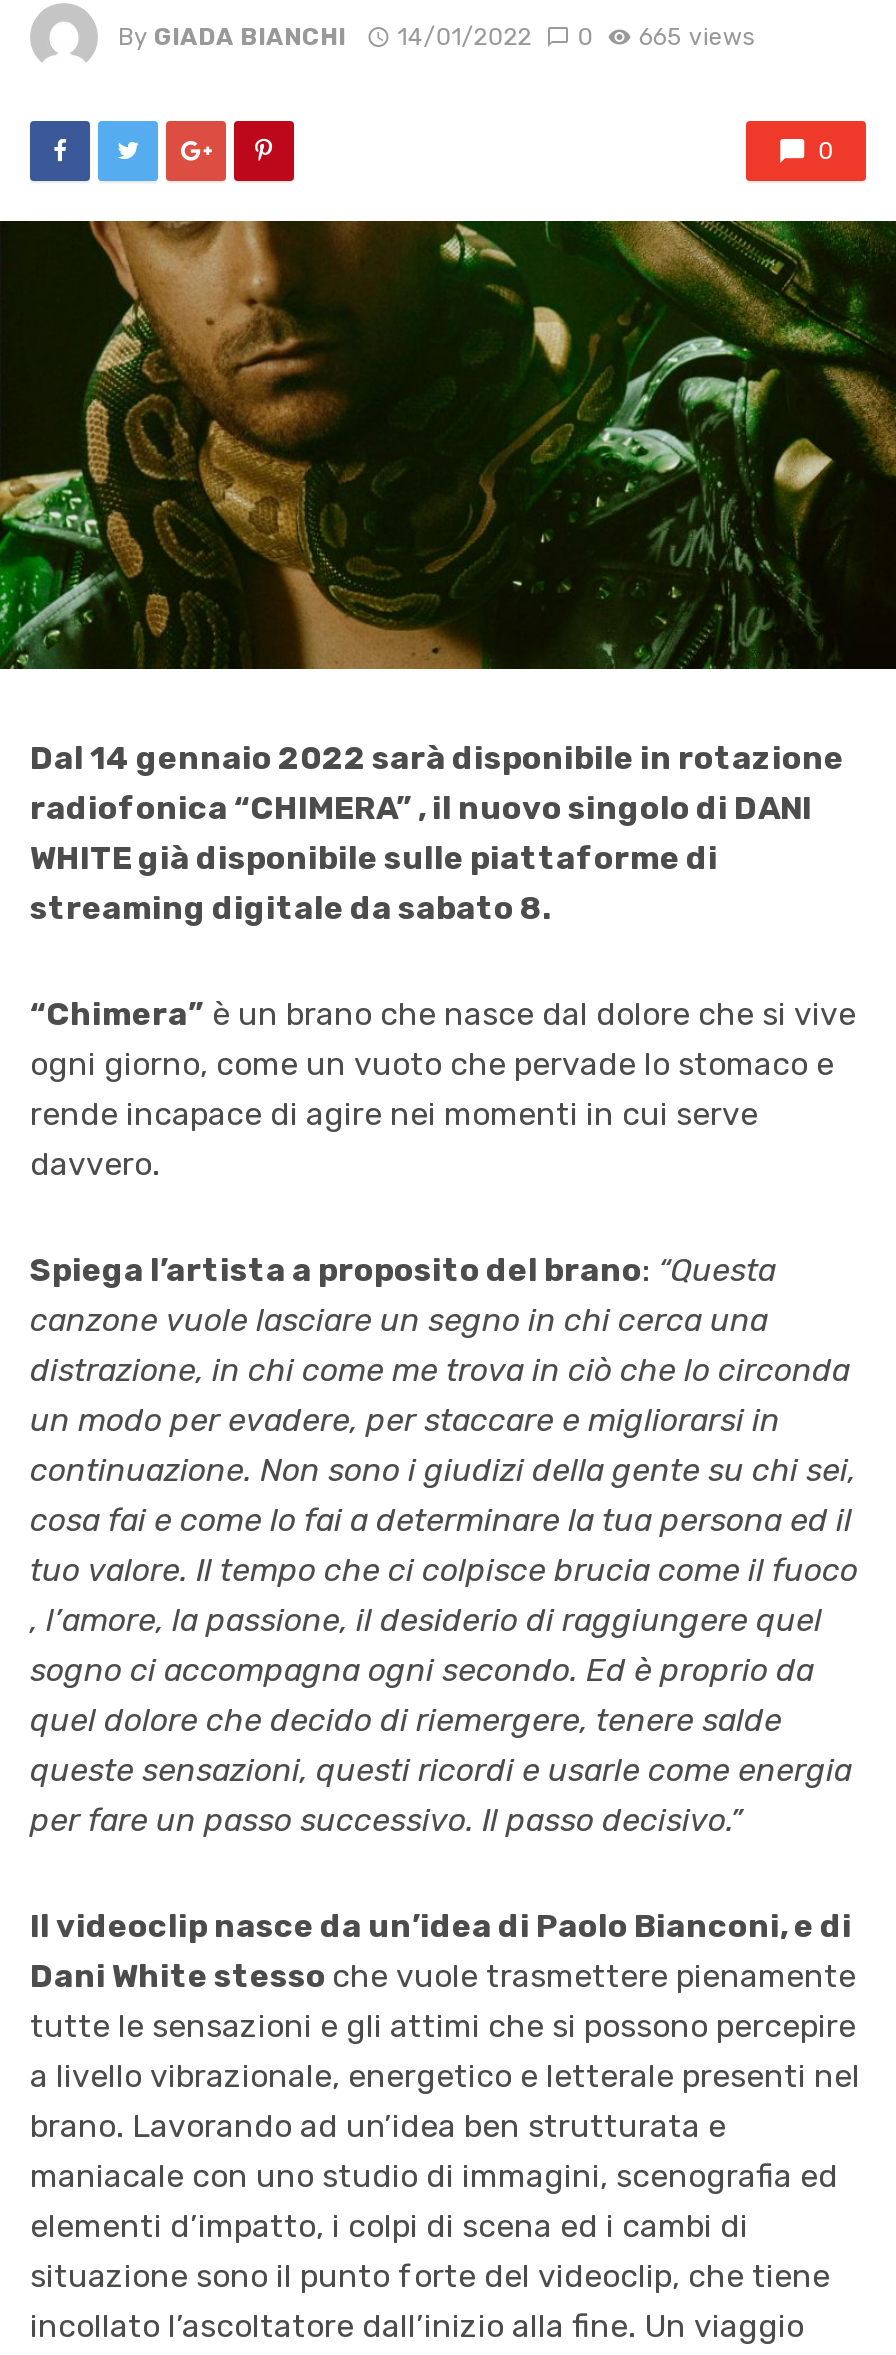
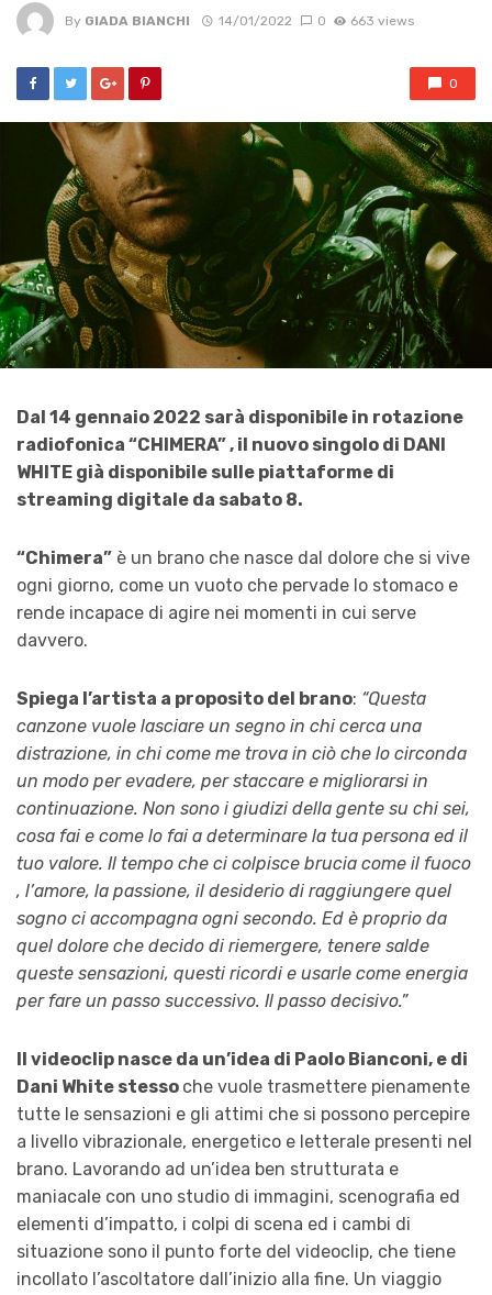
- By GIADA BIANCHI 14/01/2022 0 665 views
+ By GIADA BIANCHI 14/01/2022 0 663 views
